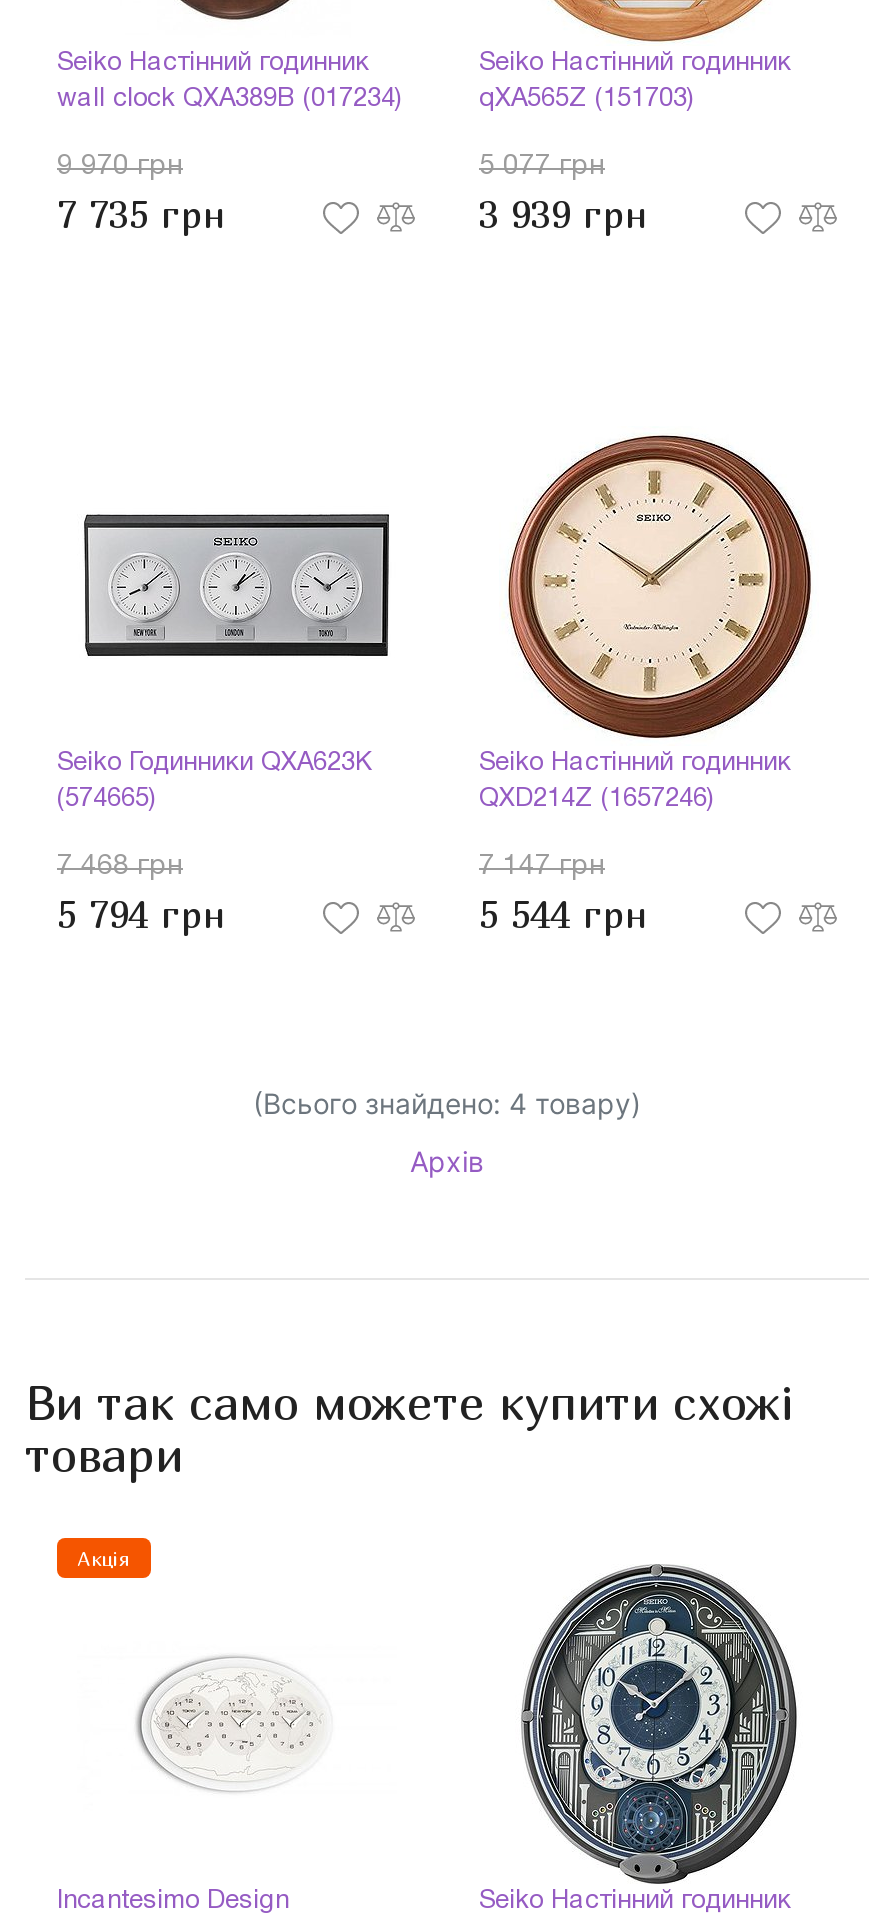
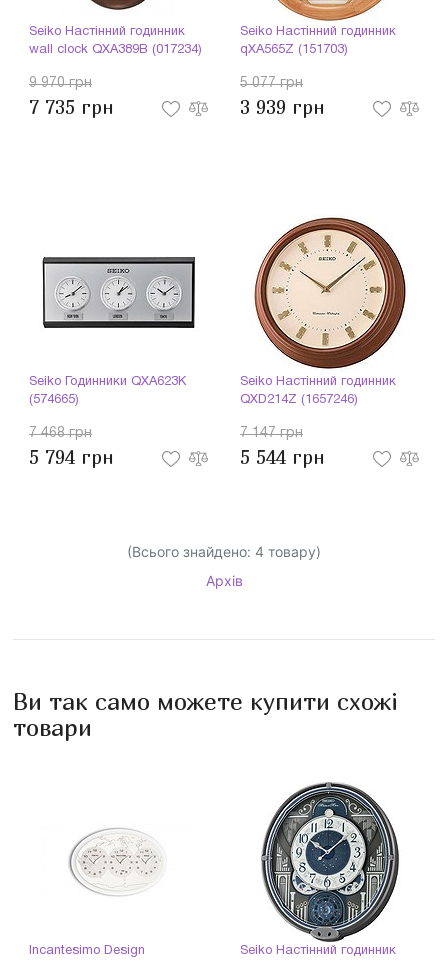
- Акція
